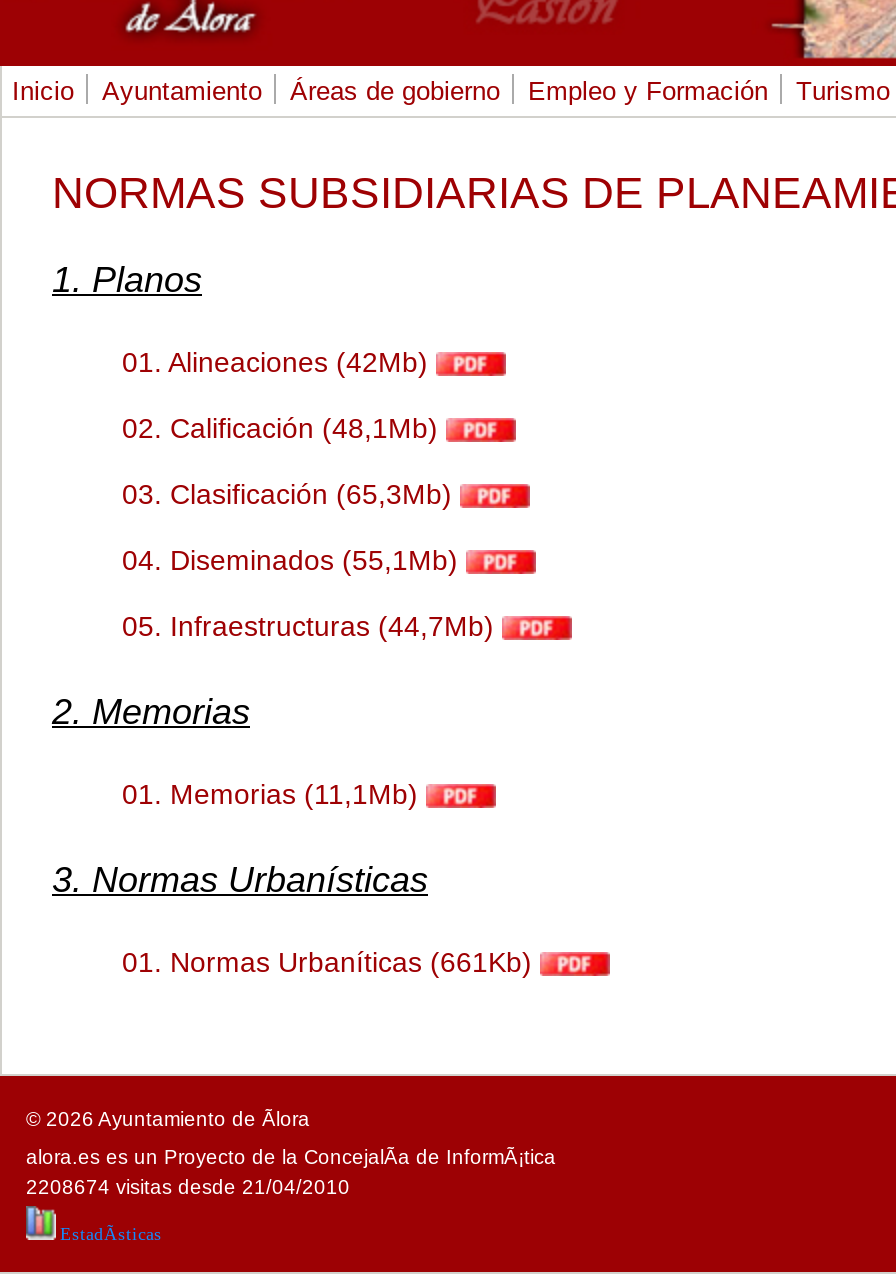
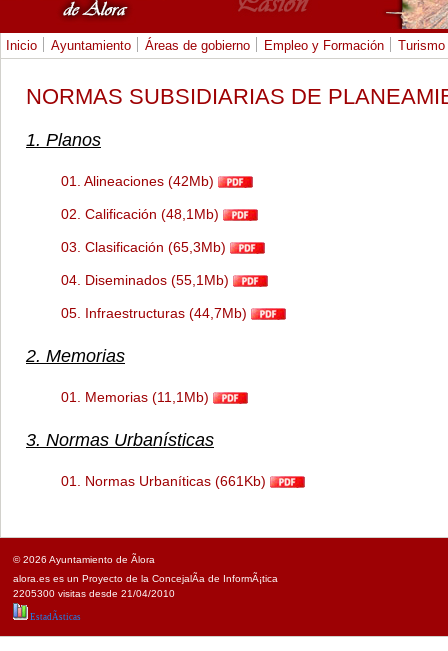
- 2208674 visitas desde 21/04/2010
+ 2205300 visitas desde 21/04/2010
